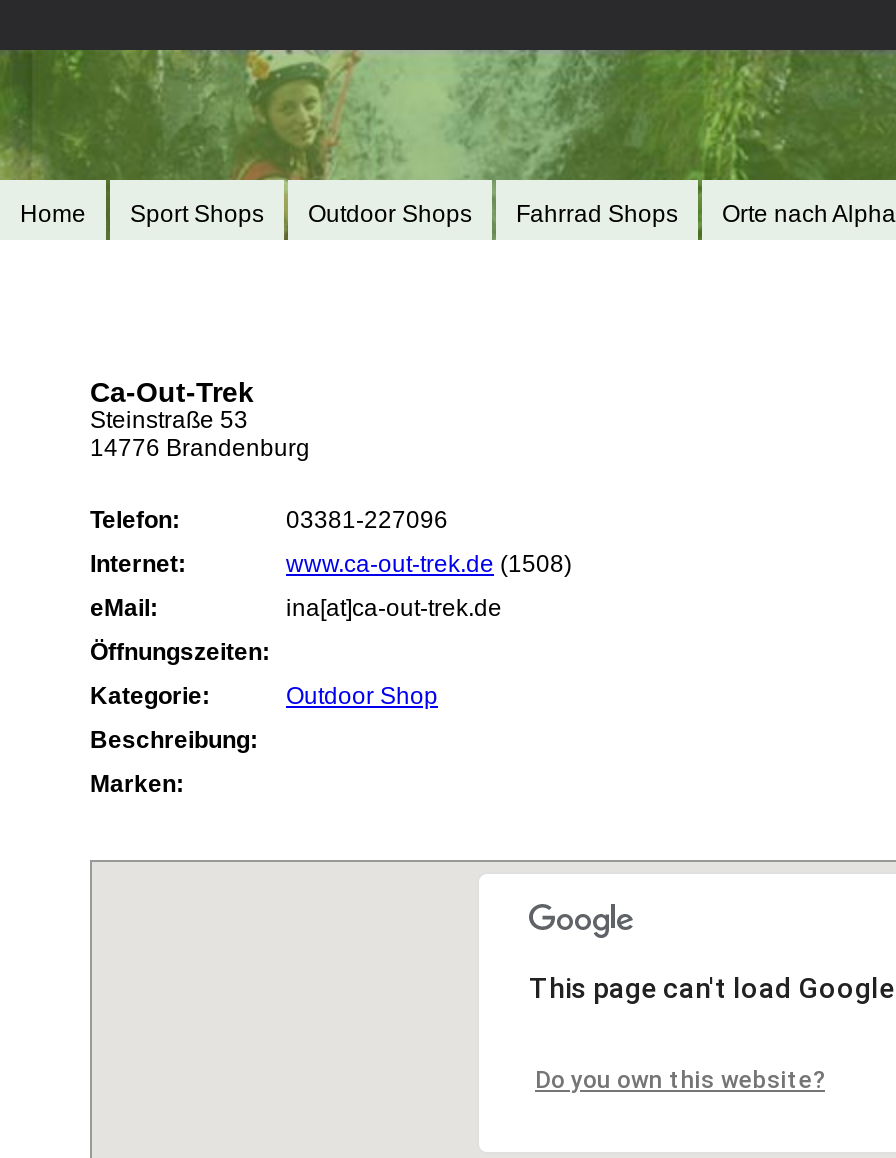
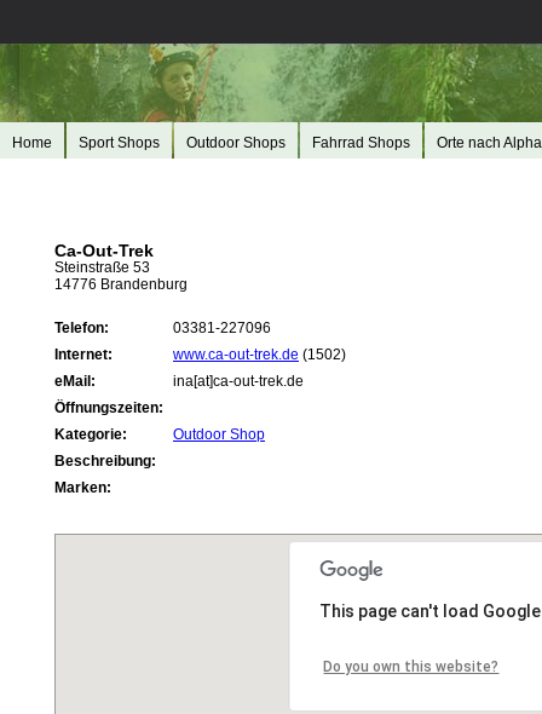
- www.ca-out-trek.de (1508)
+ www.ca-out-trek.de (1502)
